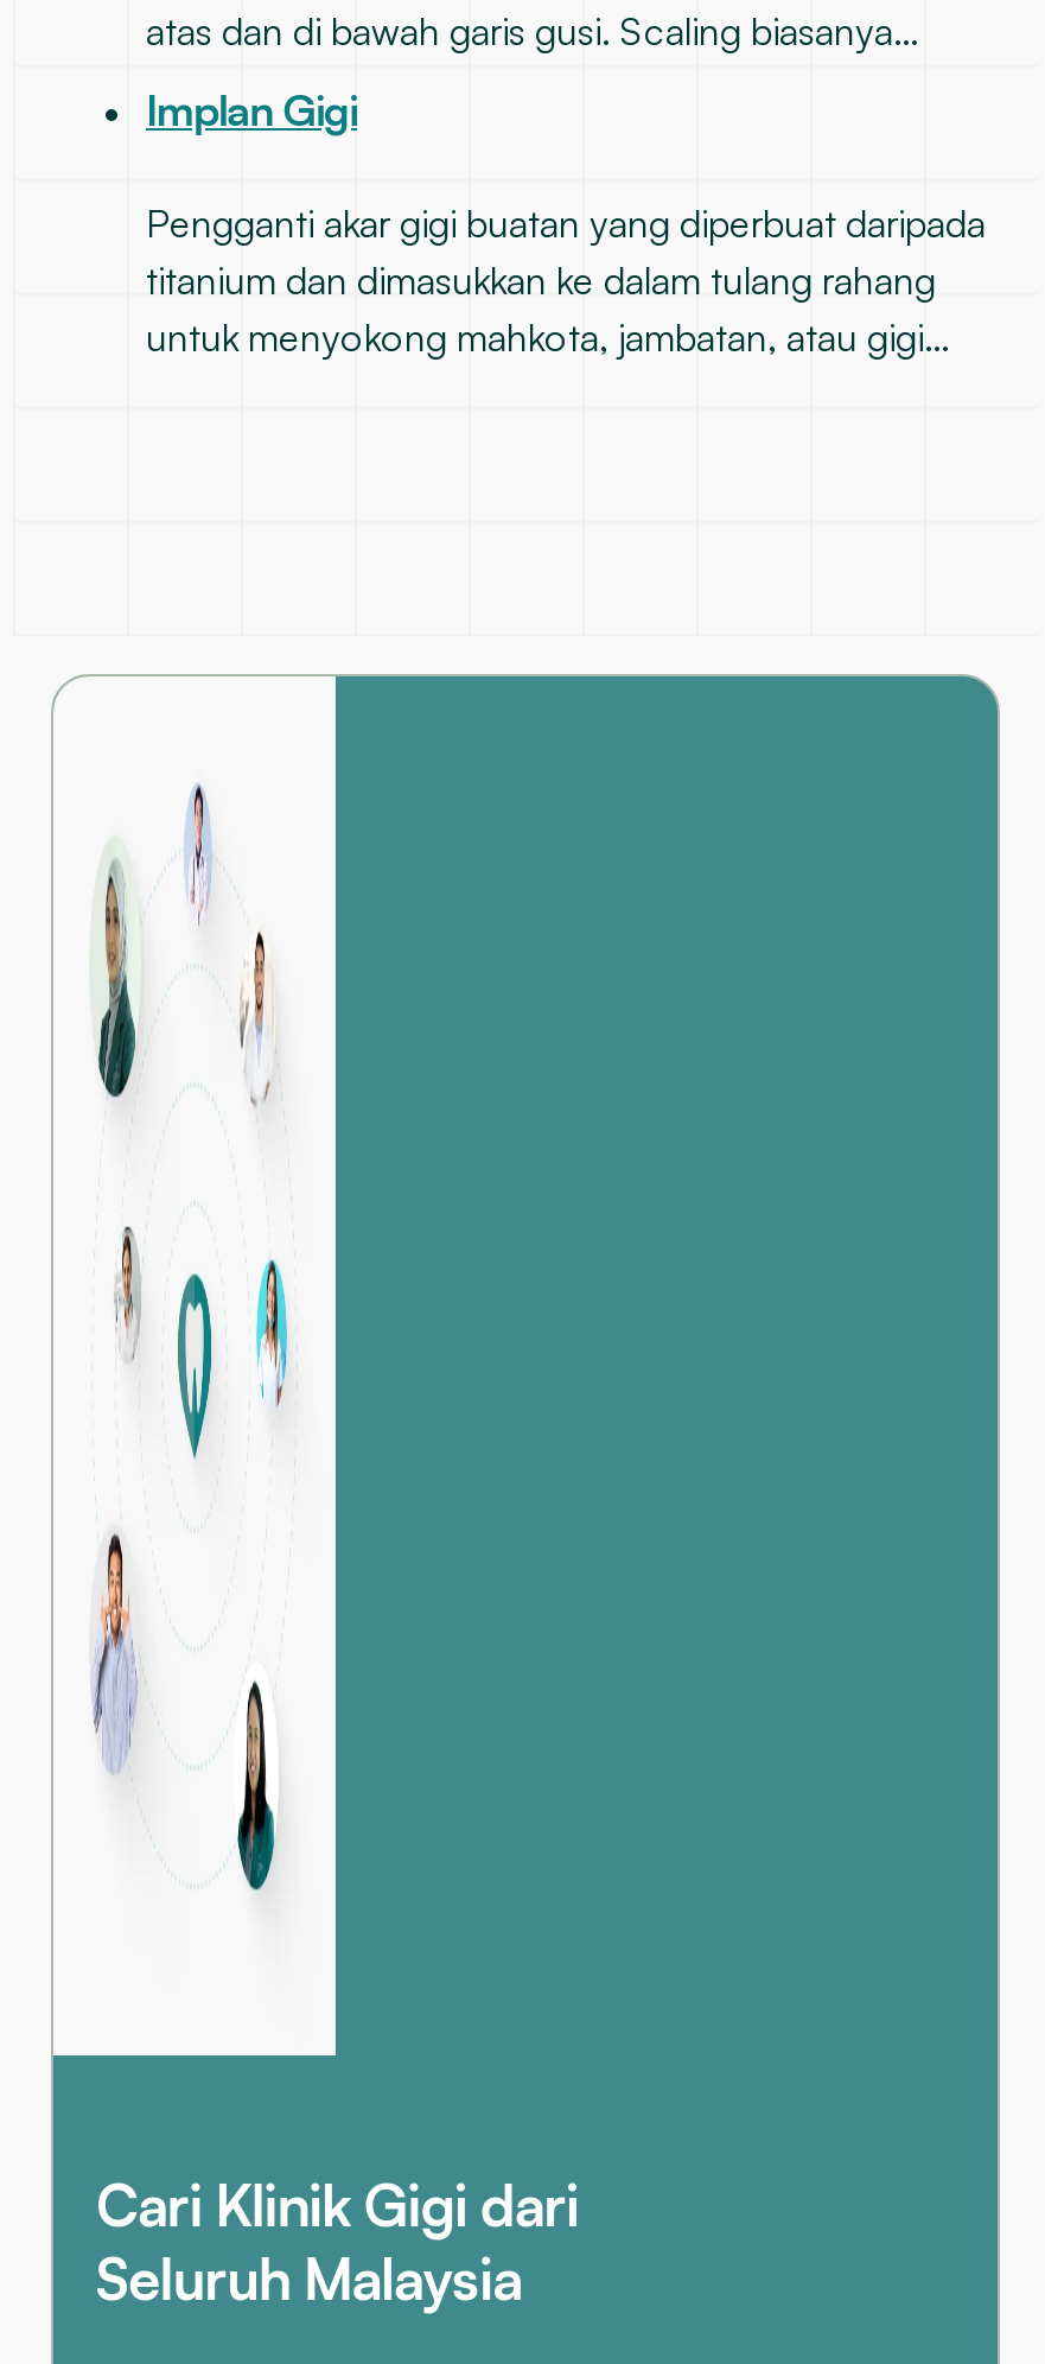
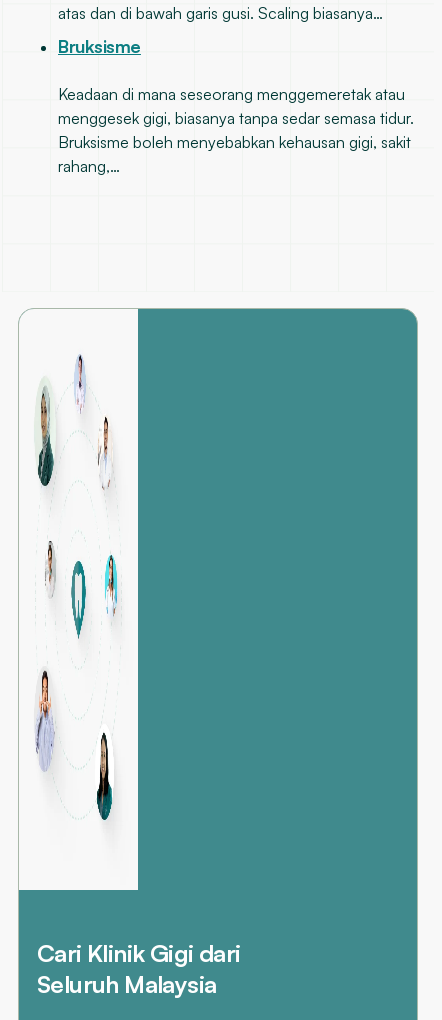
- Implan Gigi
+ Bruksisme

- Pengganti akar gigi buatan yang diperbuat daripada
- titanium dan dimasukkan ke dalam tulang rahang
- untuk menyokong mahkota, jambatan, atau gigi…
+ Keadaan di mana seseorang menggemeretak atau
+ menggesek gigi, biasanya tanpa sedar semasa tidur.
+ Bruksisme boleh menyebabkan kehausan gigi, sakit
+ rahang,…
